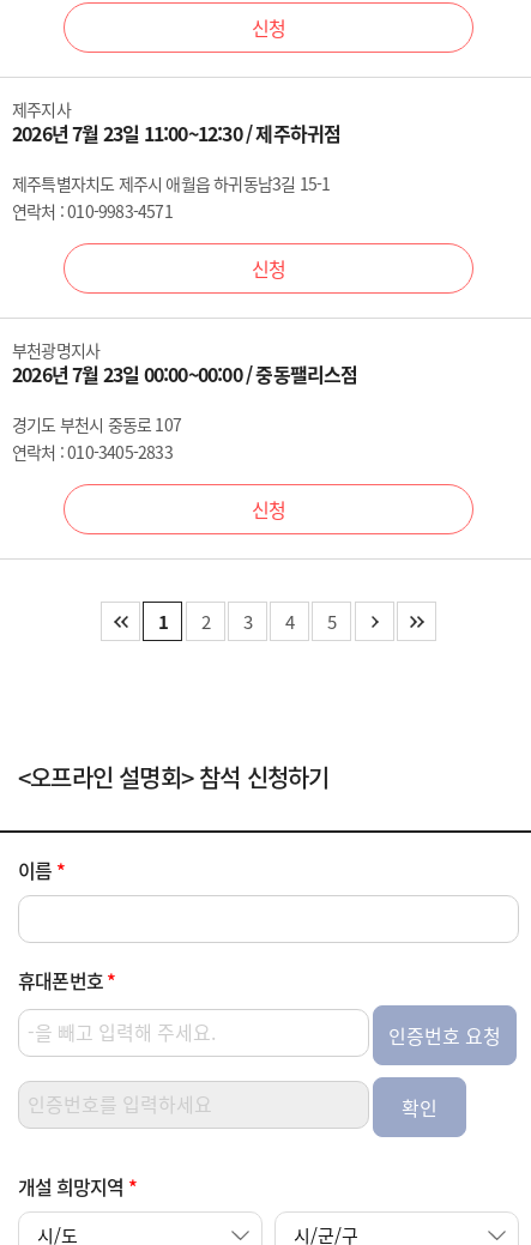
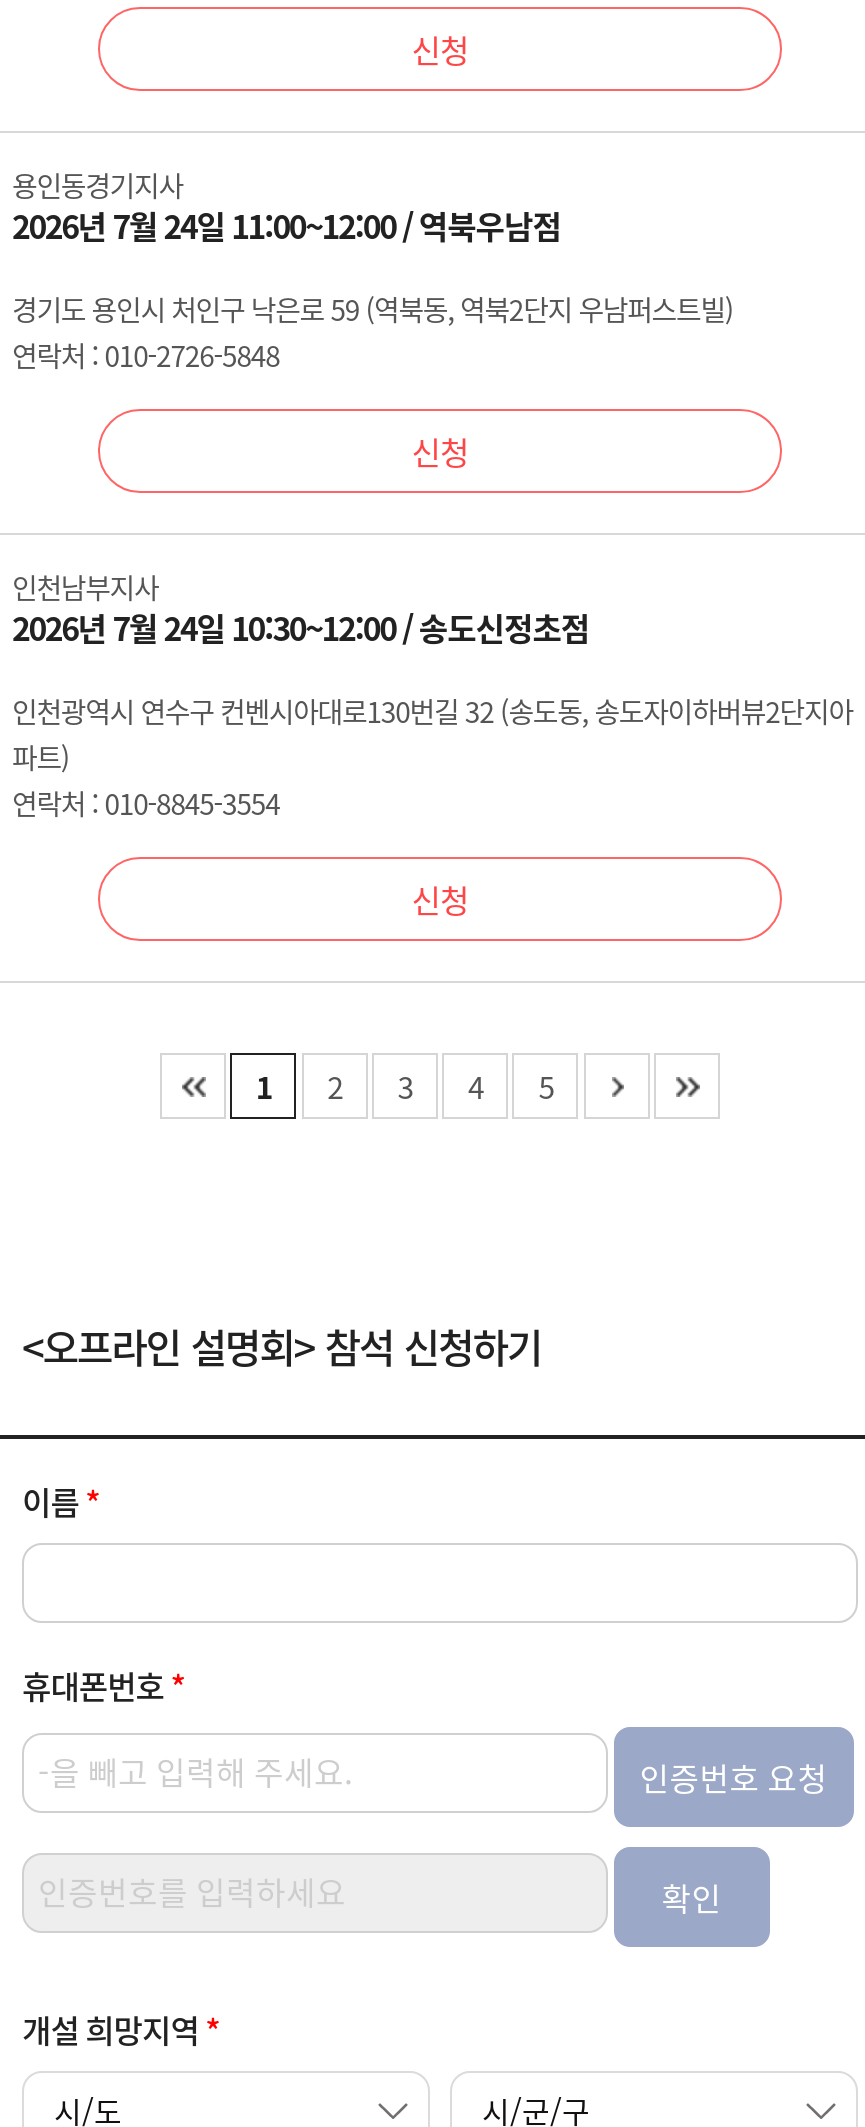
- 제주지사
- 2026년 7월 23일 11:00~12:30 / 제주하귀점
+ 용인동경기지사
+ 2026년 7월 24일 11:00~12:00 / 역북우남점

- 제주특별자치도 제주시 애월읍 하귀동남3길 15-1
- 연락처 : 010-9983-4571
+ 경기도 용인시 처인구 낙은로 59 (역북동, 역북2단지 우남퍼스트빌)
+ 연락처 : 010-2726-5848

- 부천광명지사
- 2026년 7월 23일 00:00~00:00 / 중동팰리스점
+ 인천남부지사
+ 2026년 7월 24일 10:30~12:00 / 송도신정초점

- 경기도 부천시 중동로 107
- 연락처 : 010-3405-2833
+ 인천광역시 연수구 컨벤시아대로130번길 32 (송도동, 송도자이하버뷰2단지아
+ 파트)
+ 연락처 : 010-8845-3554
